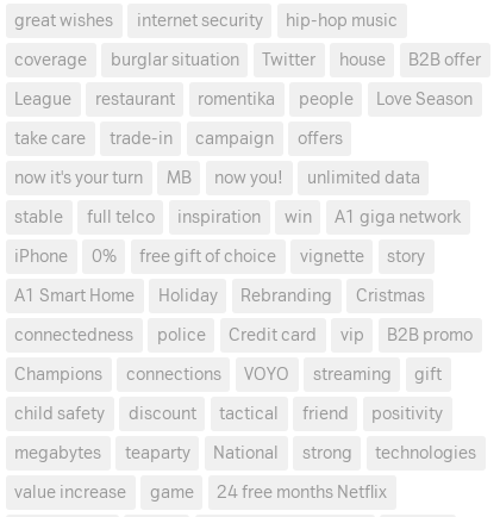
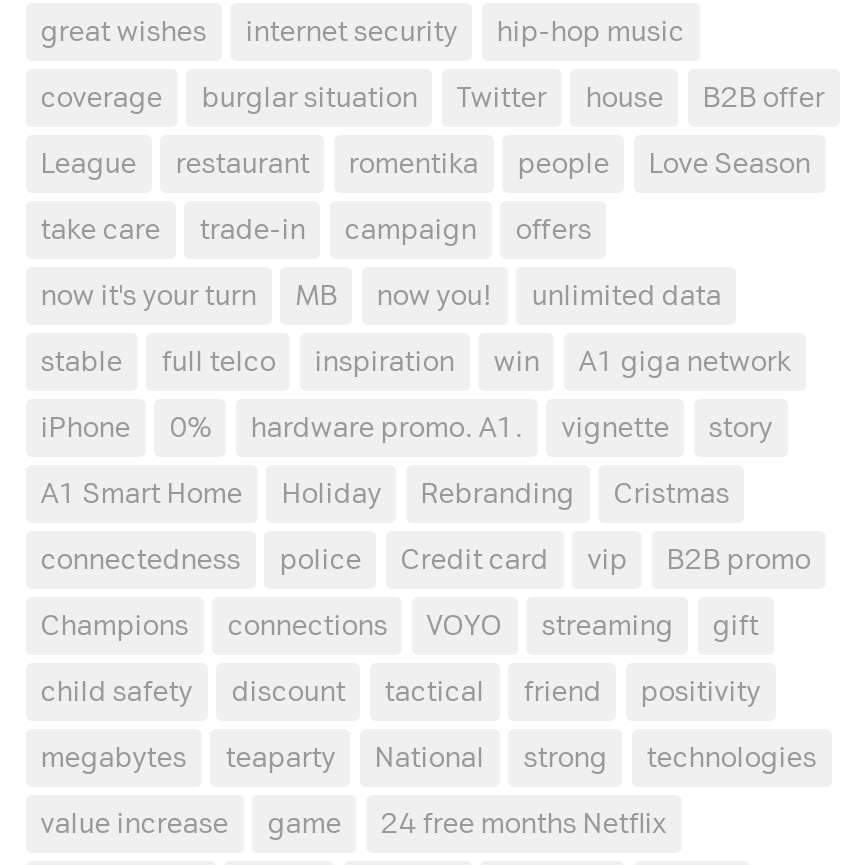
- free gift of choice
+ hardware promo. A1.
